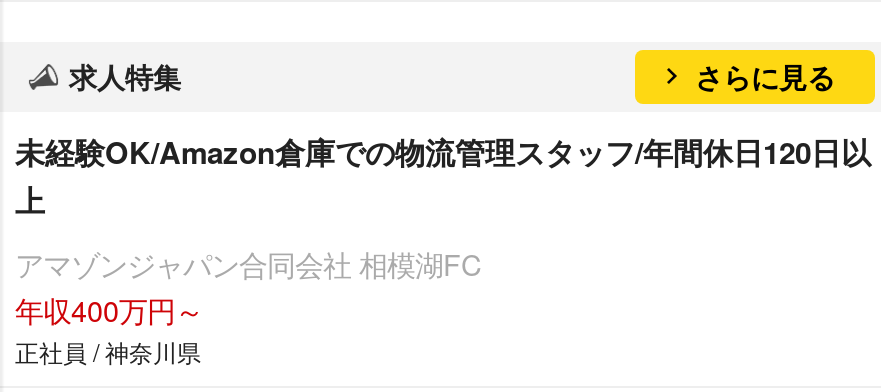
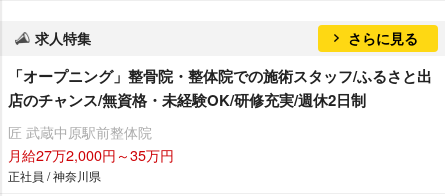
- 未経験OK/Amazon倉庫での物流管理スタッフ/年間休日120日以
- 上
+ 「オープニング」整骨院・整体院での施術スタッフ/ふるさと出
+ 店のチャンス/無資格・未経験OK/研修充実/週休2日制

- アマゾンジャパン合同会社 相模湖FC
- 年収400万円～
+ 匠 武蔵中原駅前整体院
+ 月給27万2,000円～35万円
